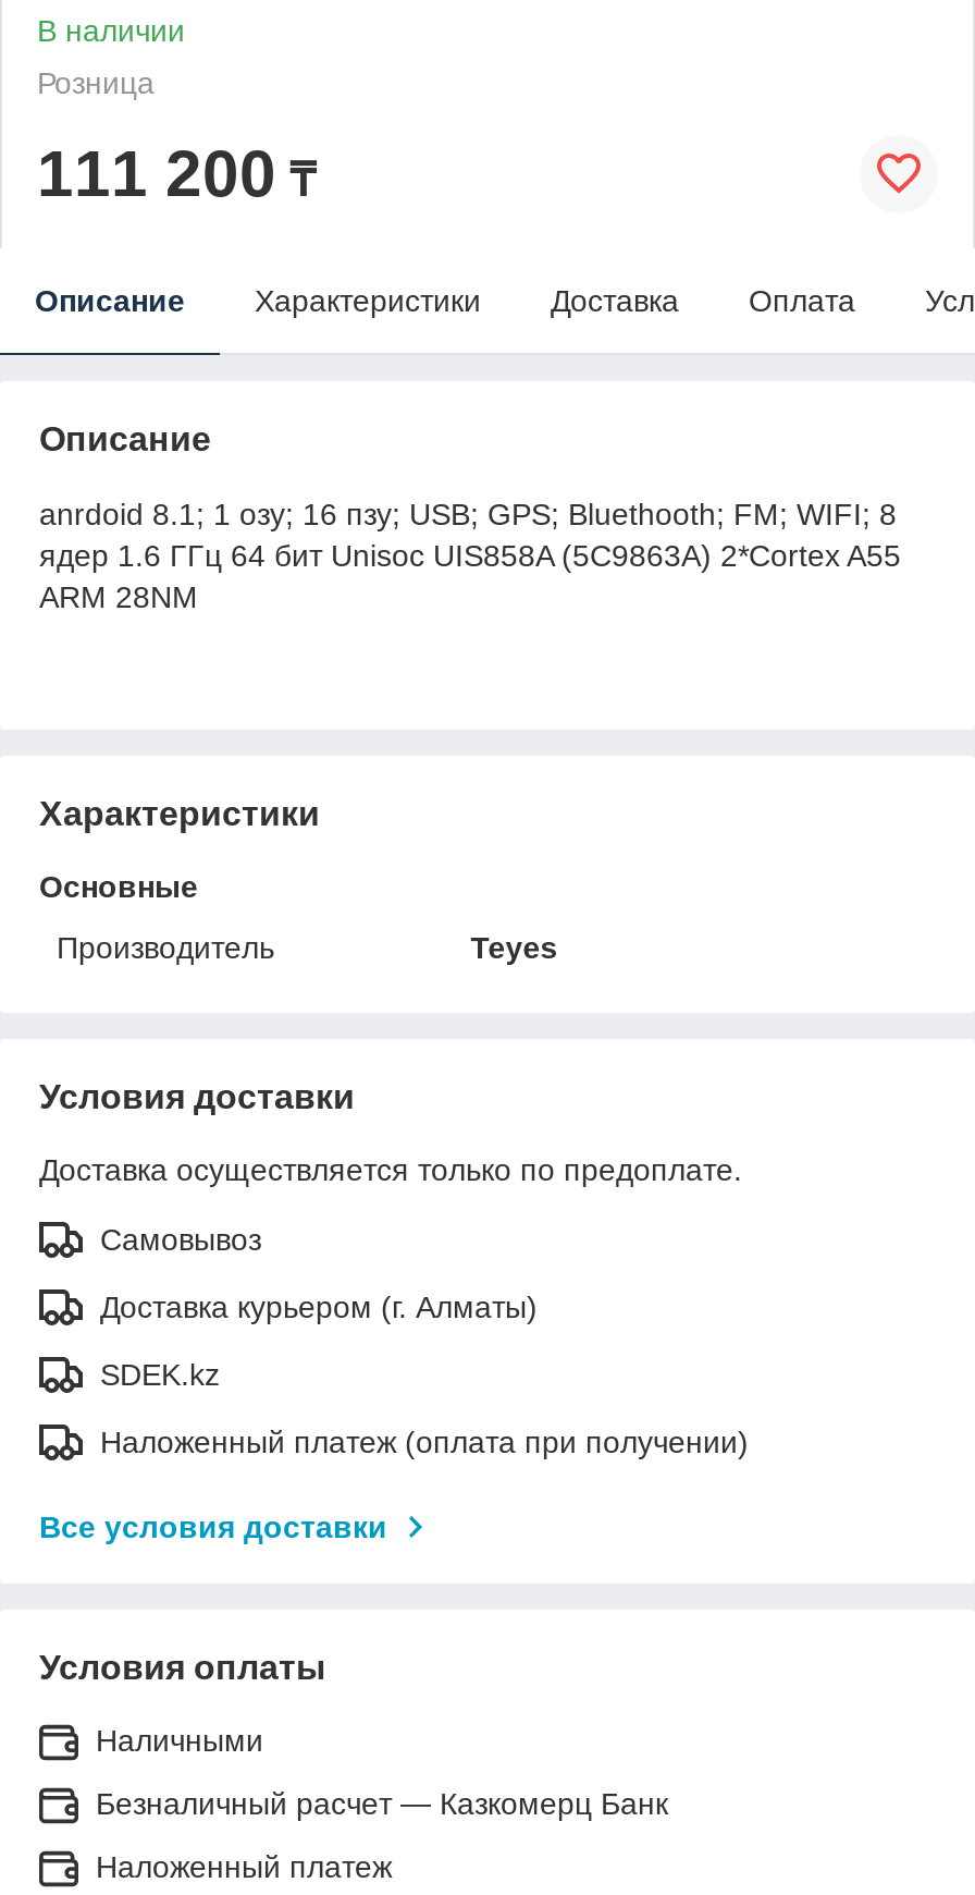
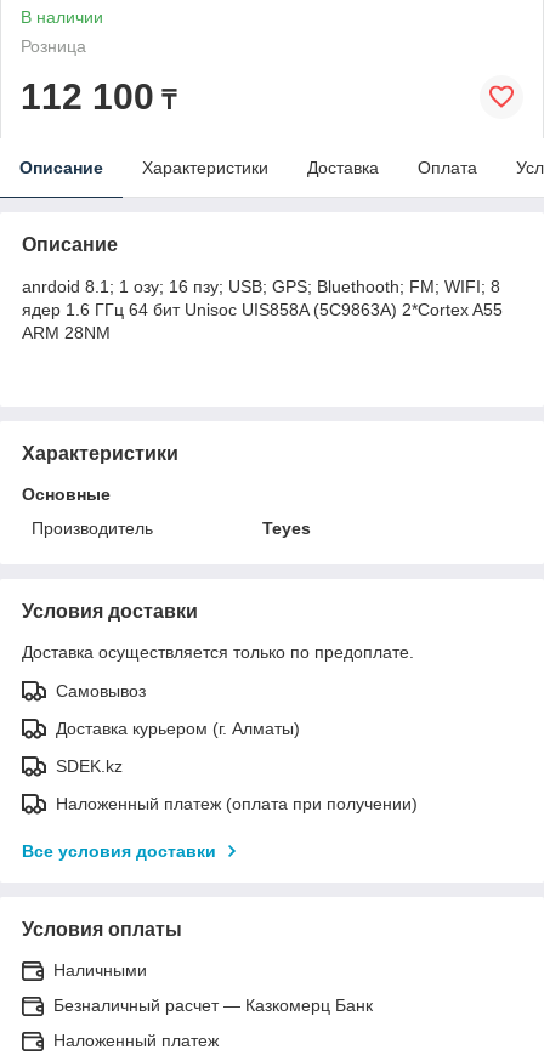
- 111 200 ₸
+ 112 100 ₸
